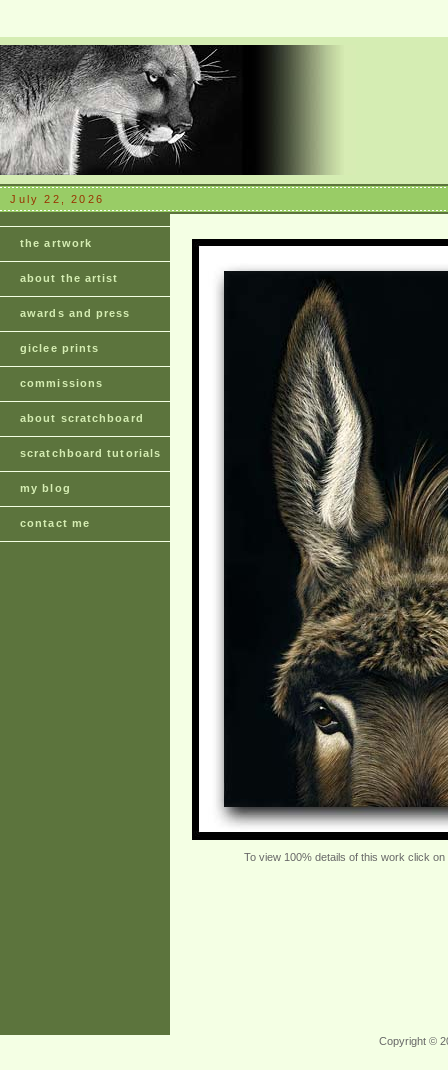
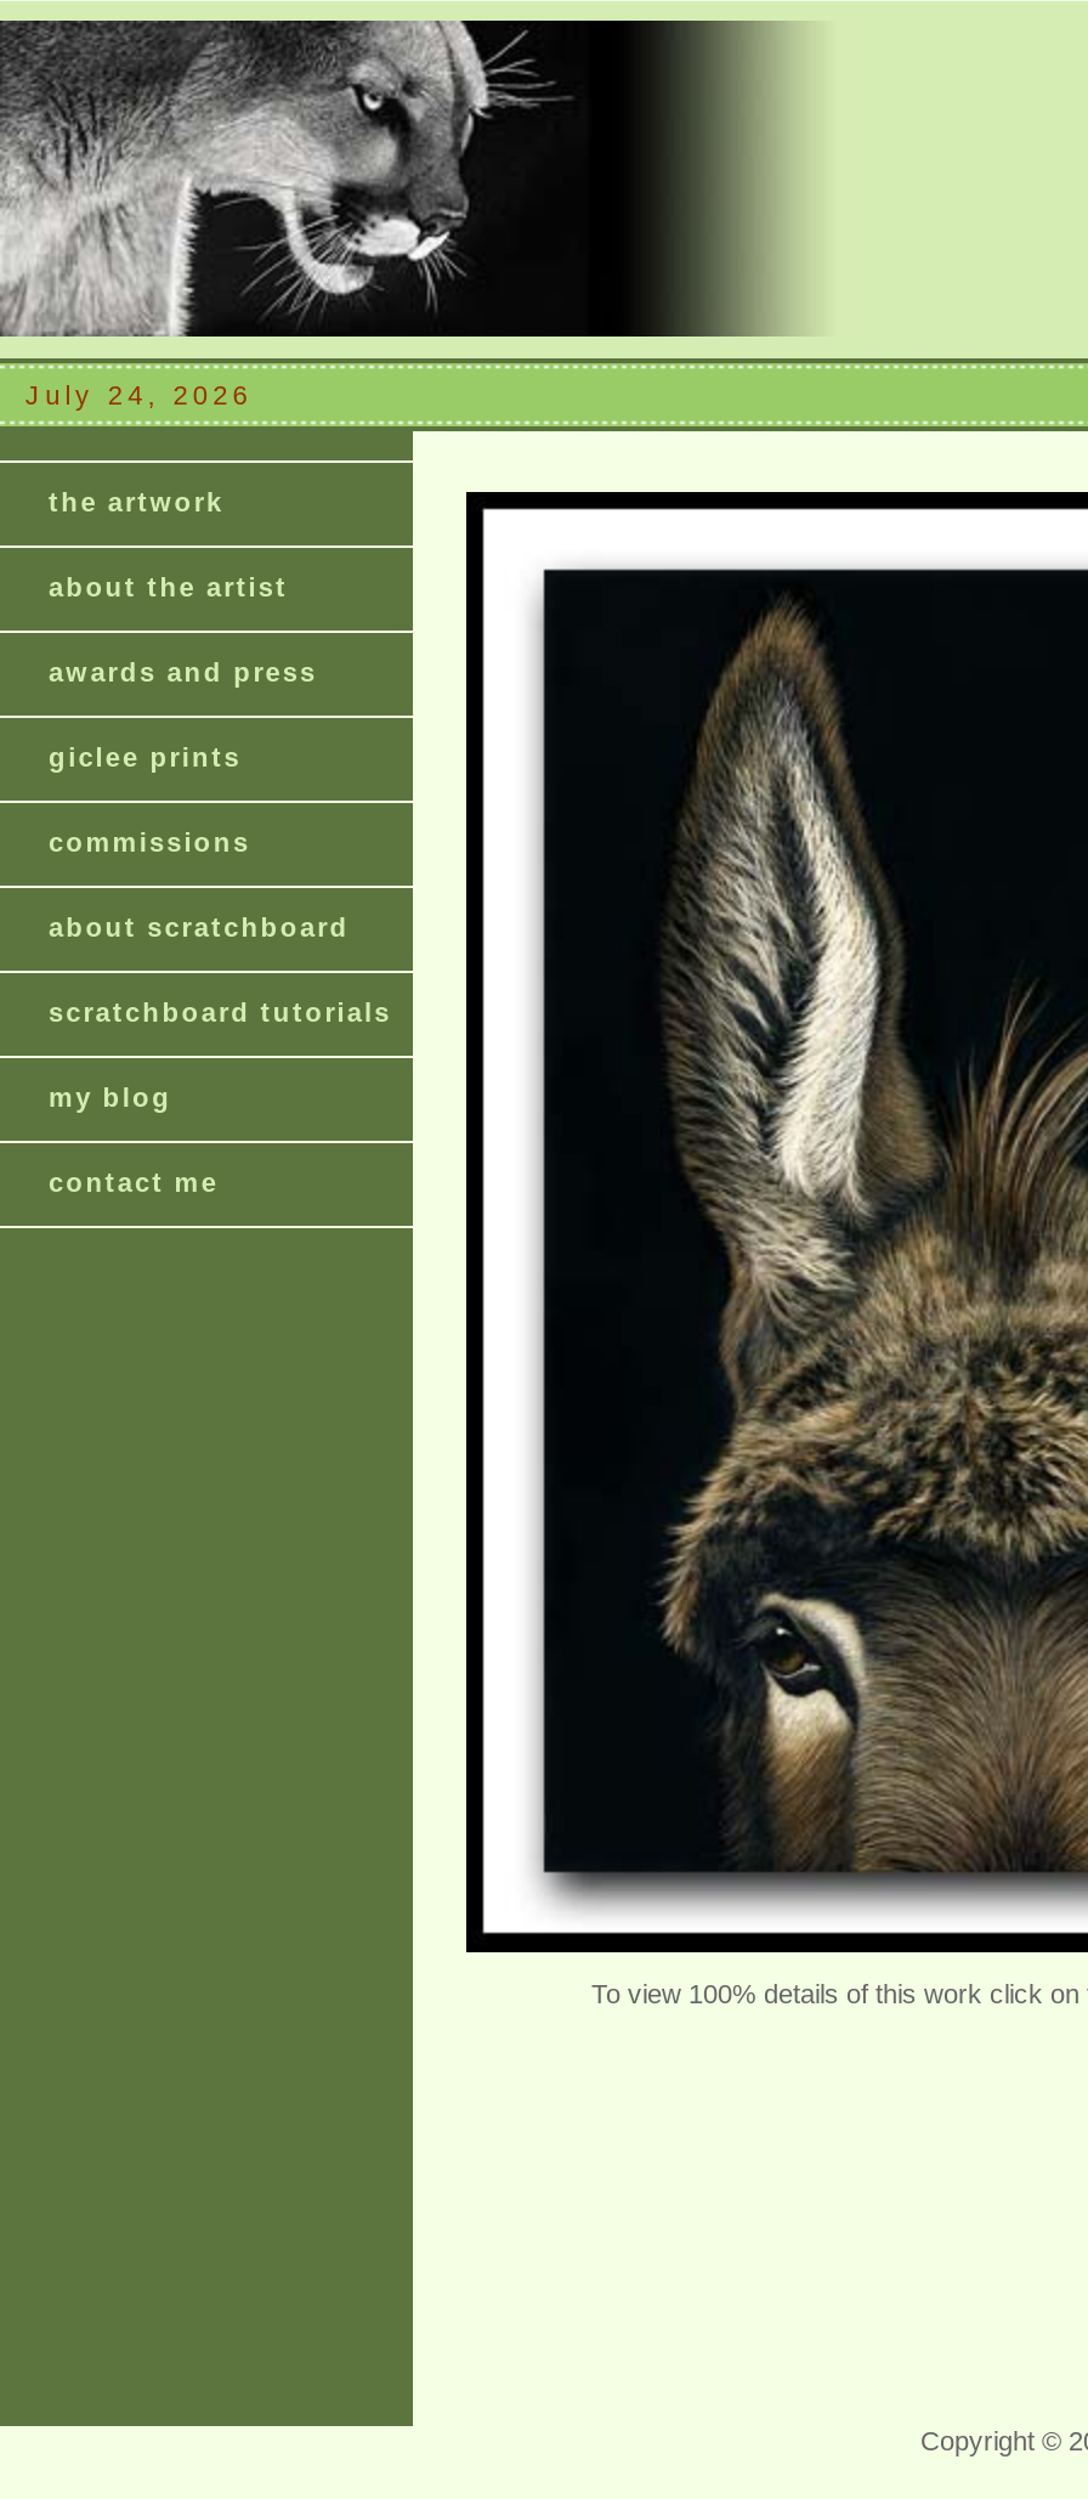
- July 22, 2026
+ July 24, 2026
